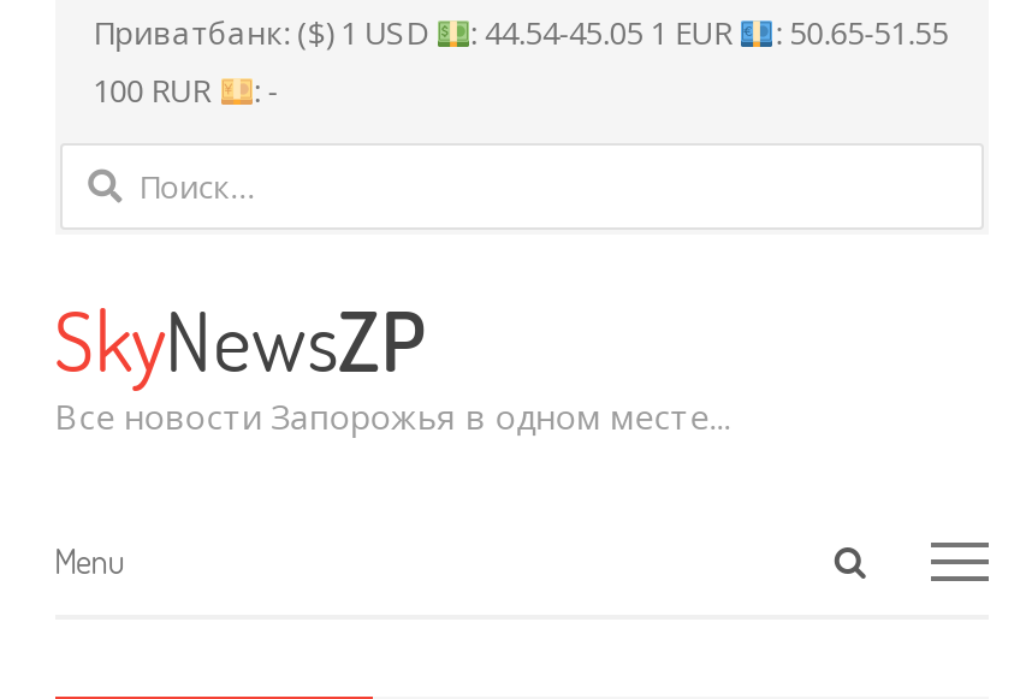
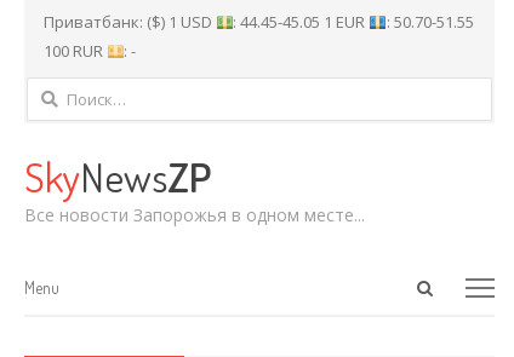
- : 44.54-45.05 1 EUR
+ : 44.45-45.05 1 EUR

- : 50.65-51.55
+ : 50.70-51.55
